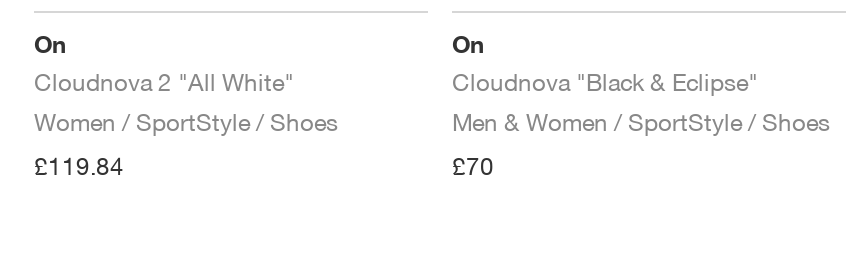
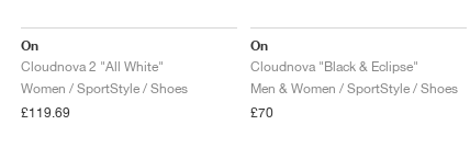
- £119.84
+ £119.69
